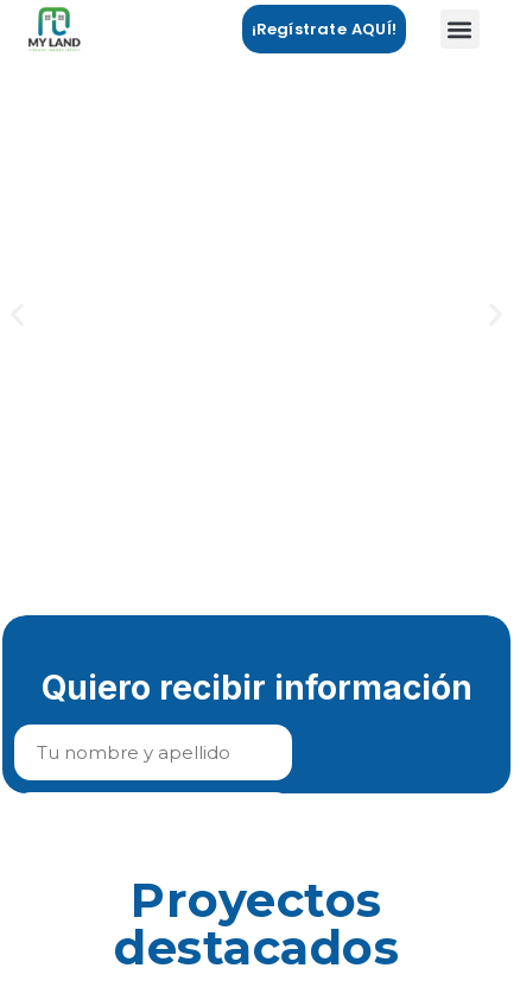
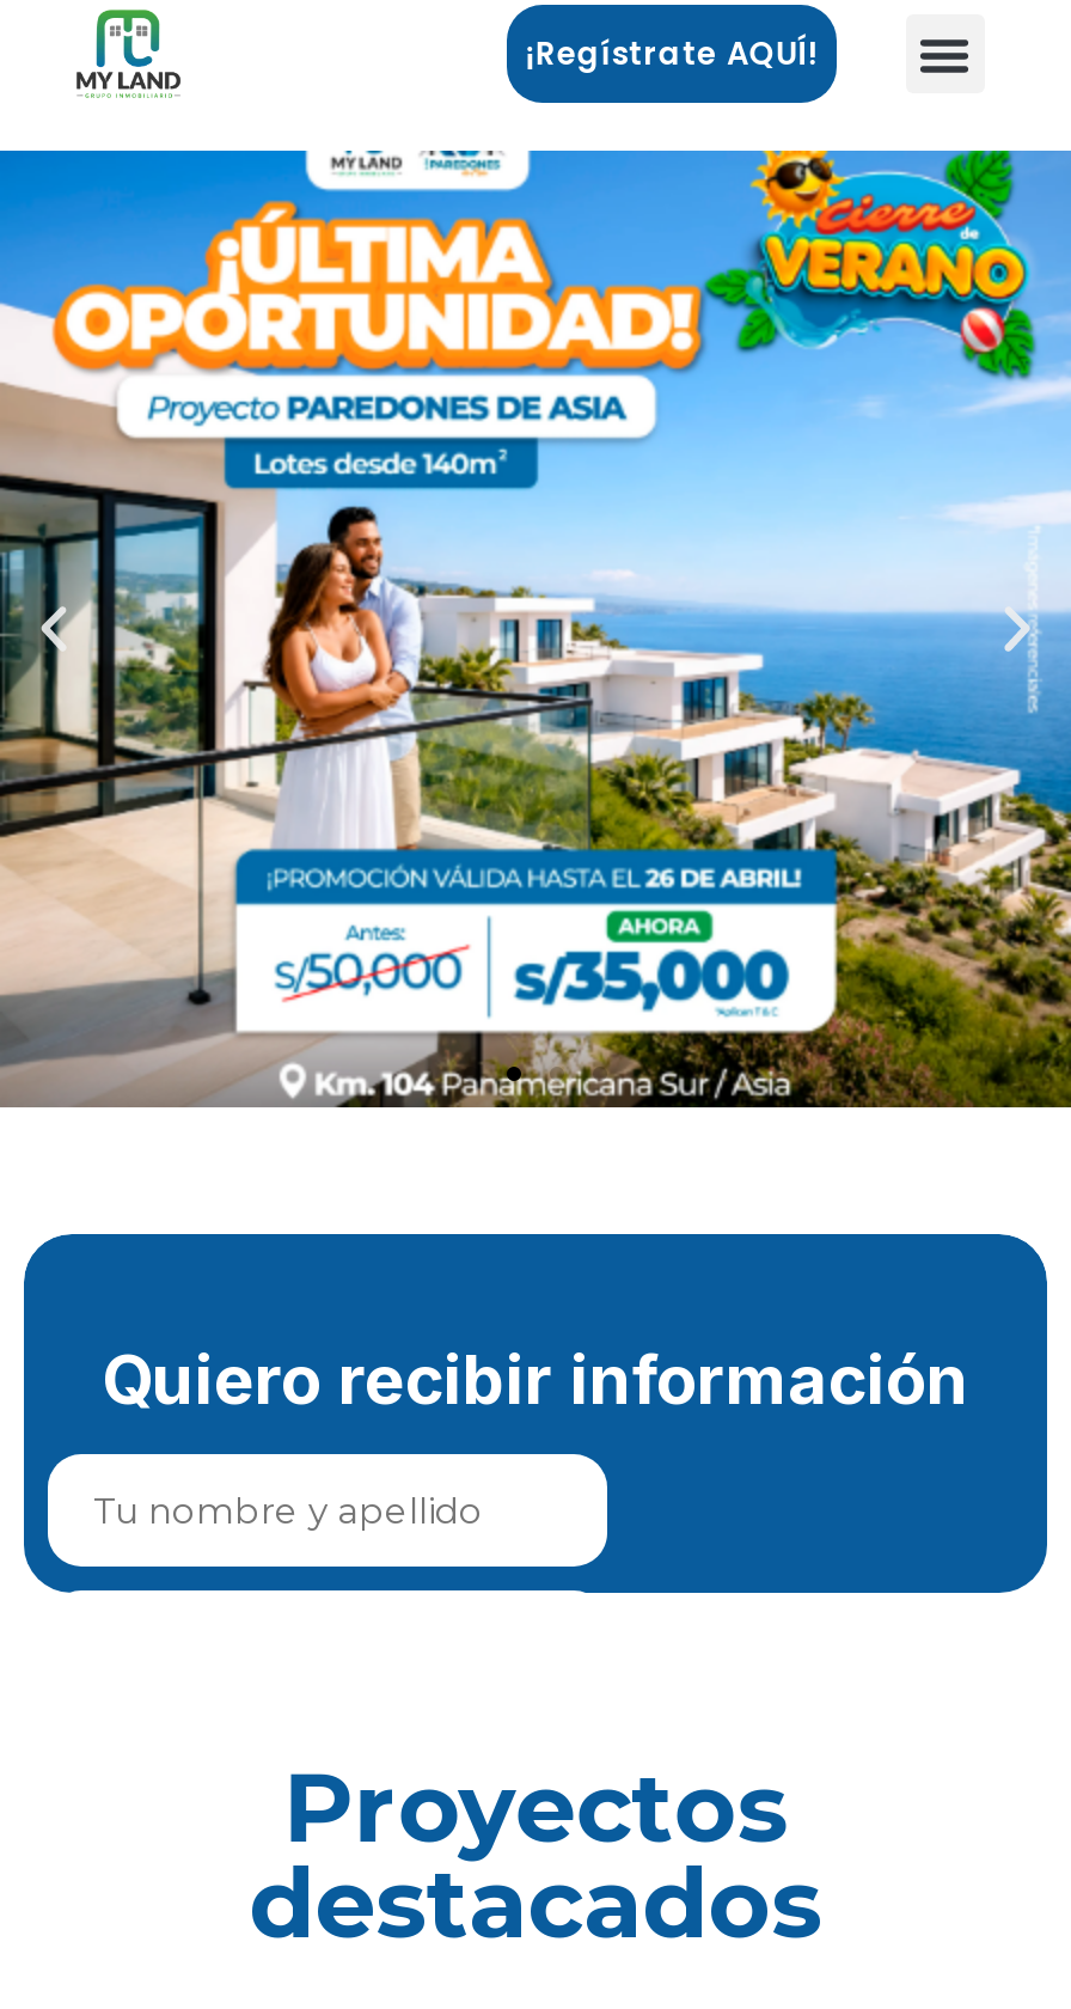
+ [image]
